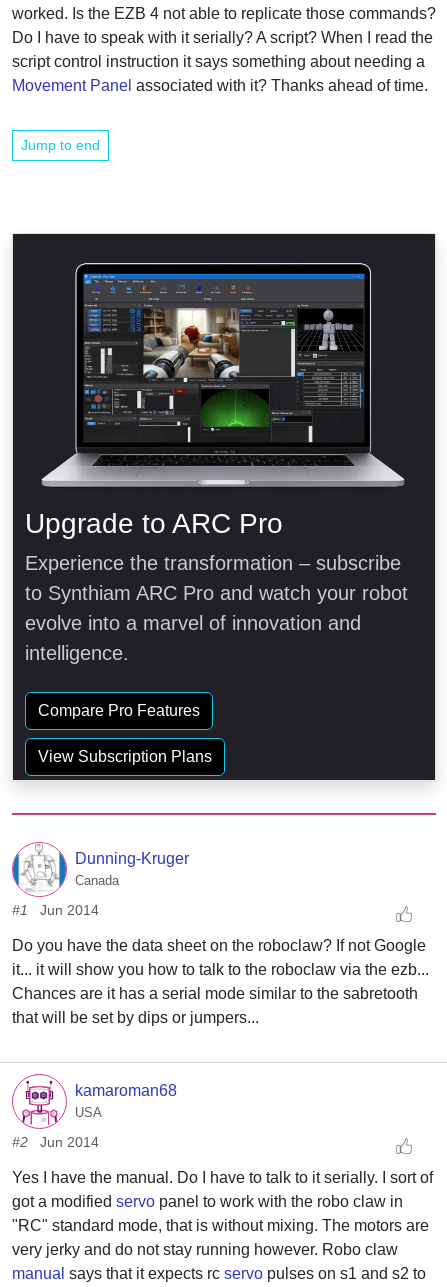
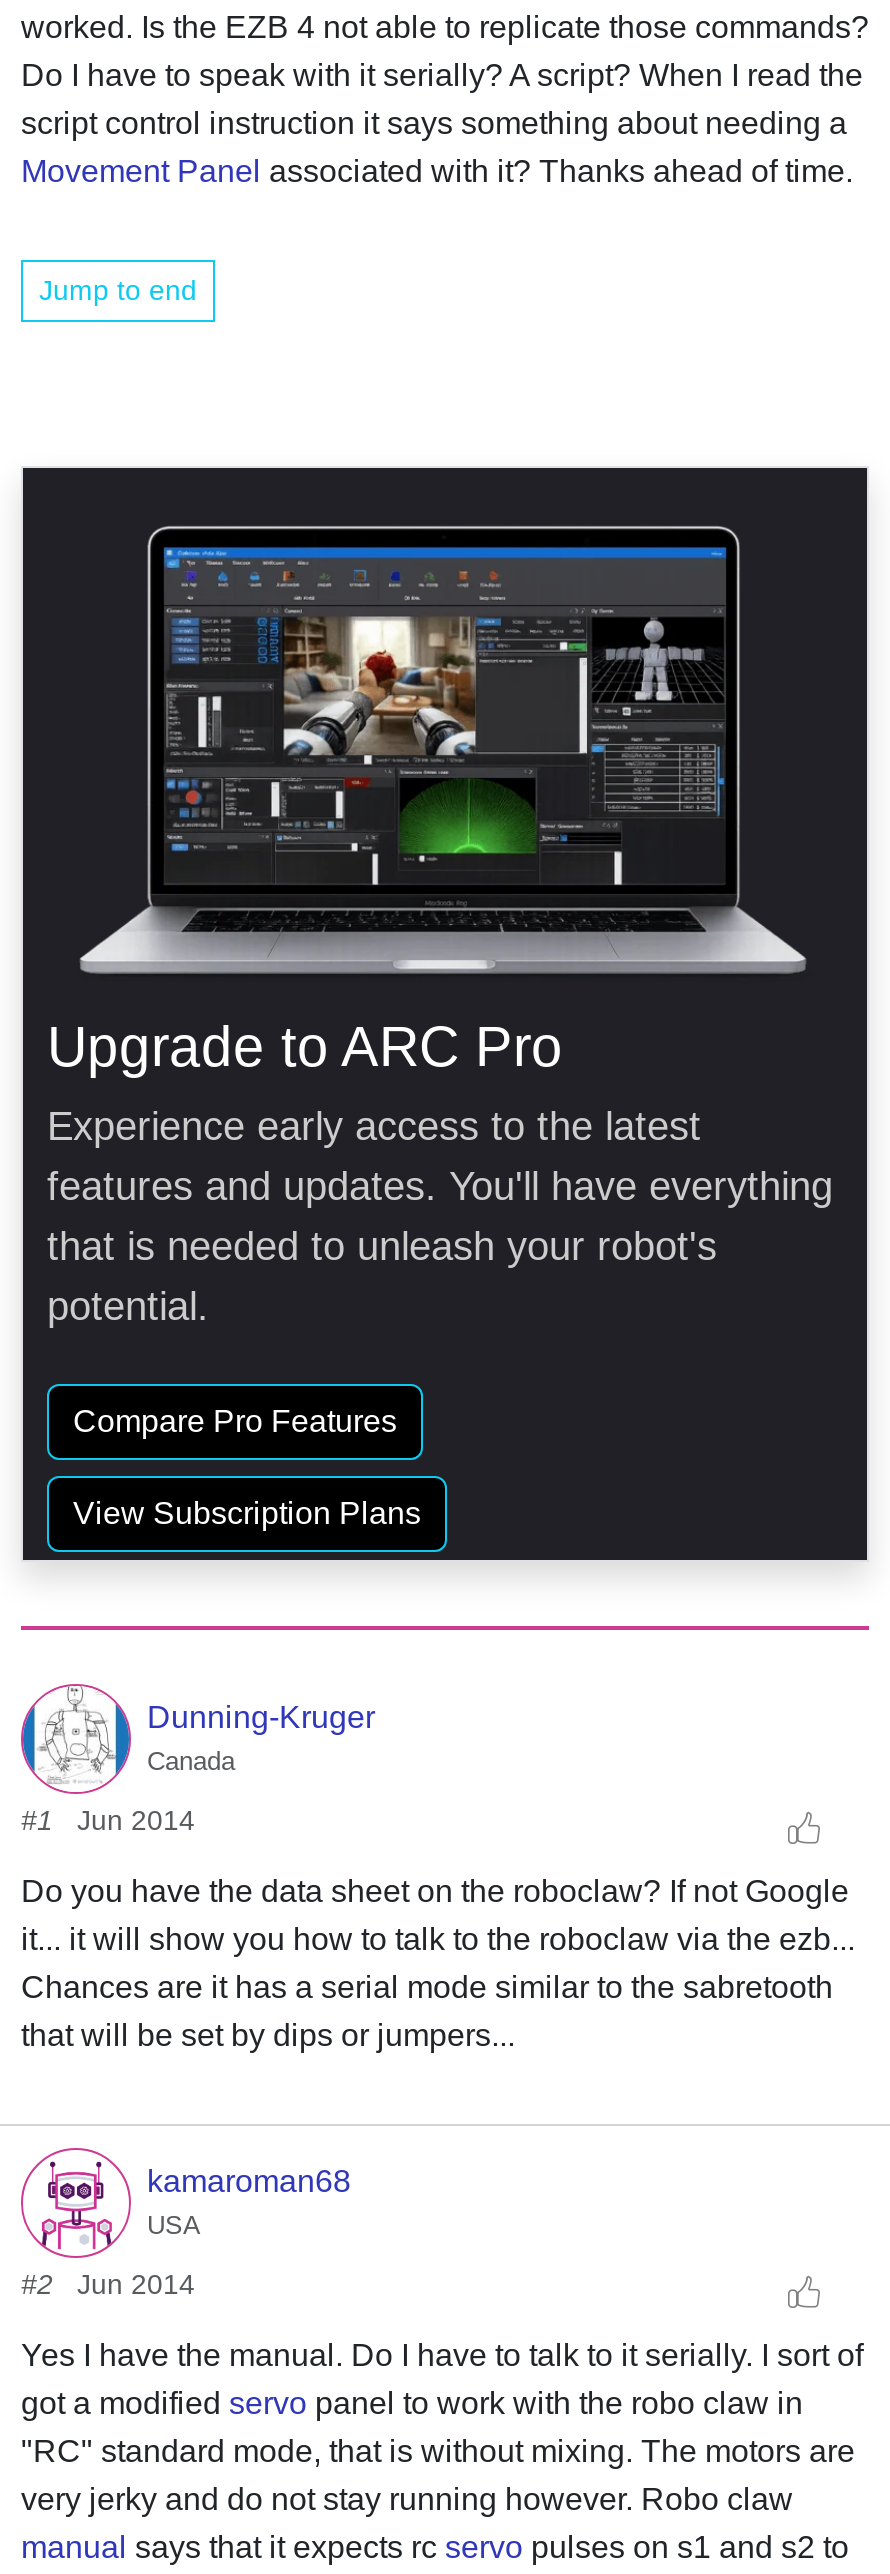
- Experience the transformation – subscribe
- to Synthiam ARC Pro and watch your robot
- evolve into a marvel of innovation and
- intelligence.
+ Experience early access to the latest
+ features and updates. You'll have everything
+ that is needed to unleash your robot's
+ potential.
